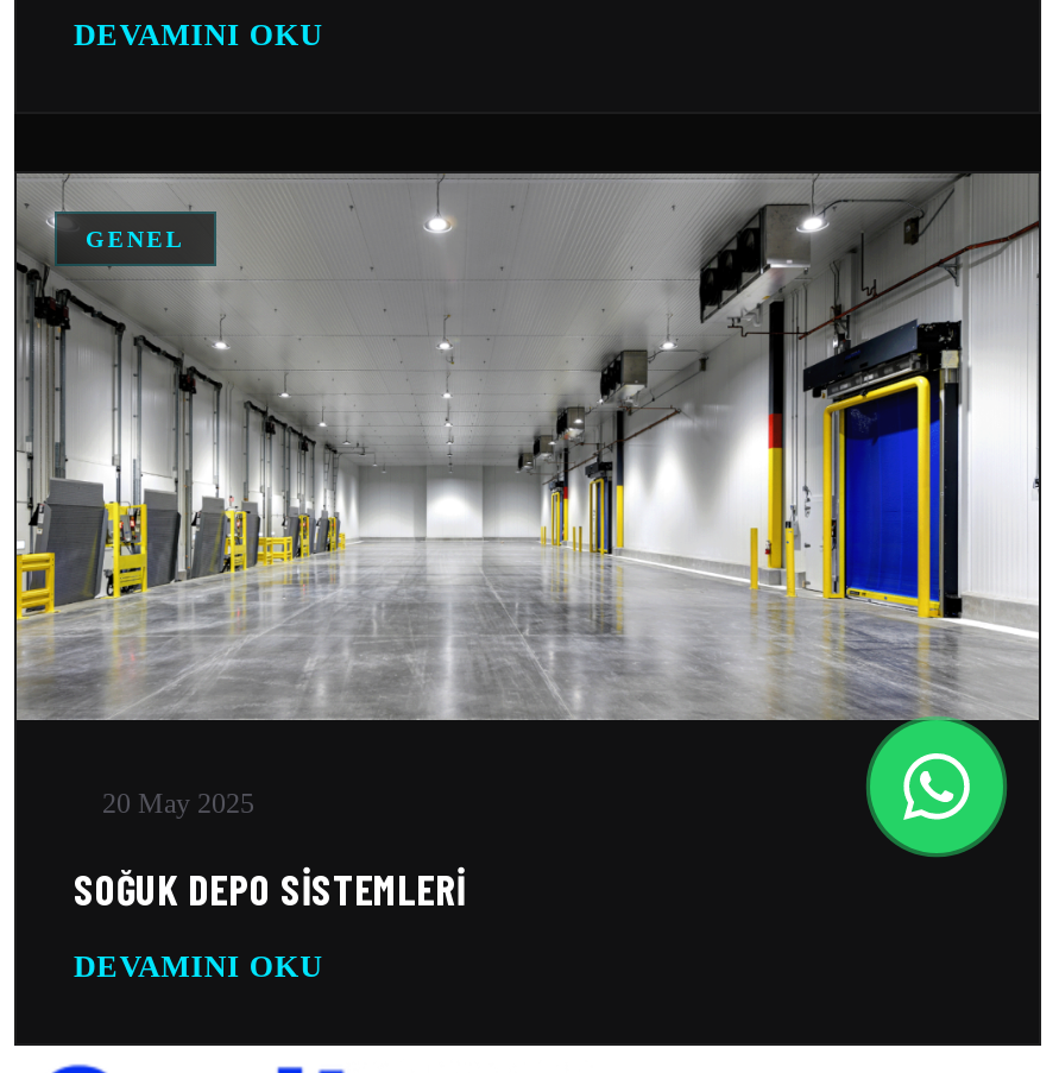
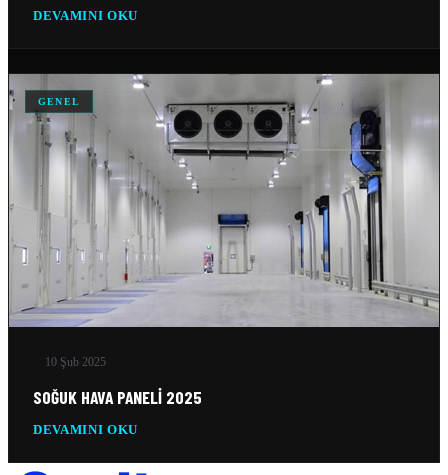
- [image]
- 20 May 2025
+ [image]
+ 10 Şub 2025

- SOĞUK DEPO SISTEMLERI
+ SOĞUK HAVA PANELI 2025
